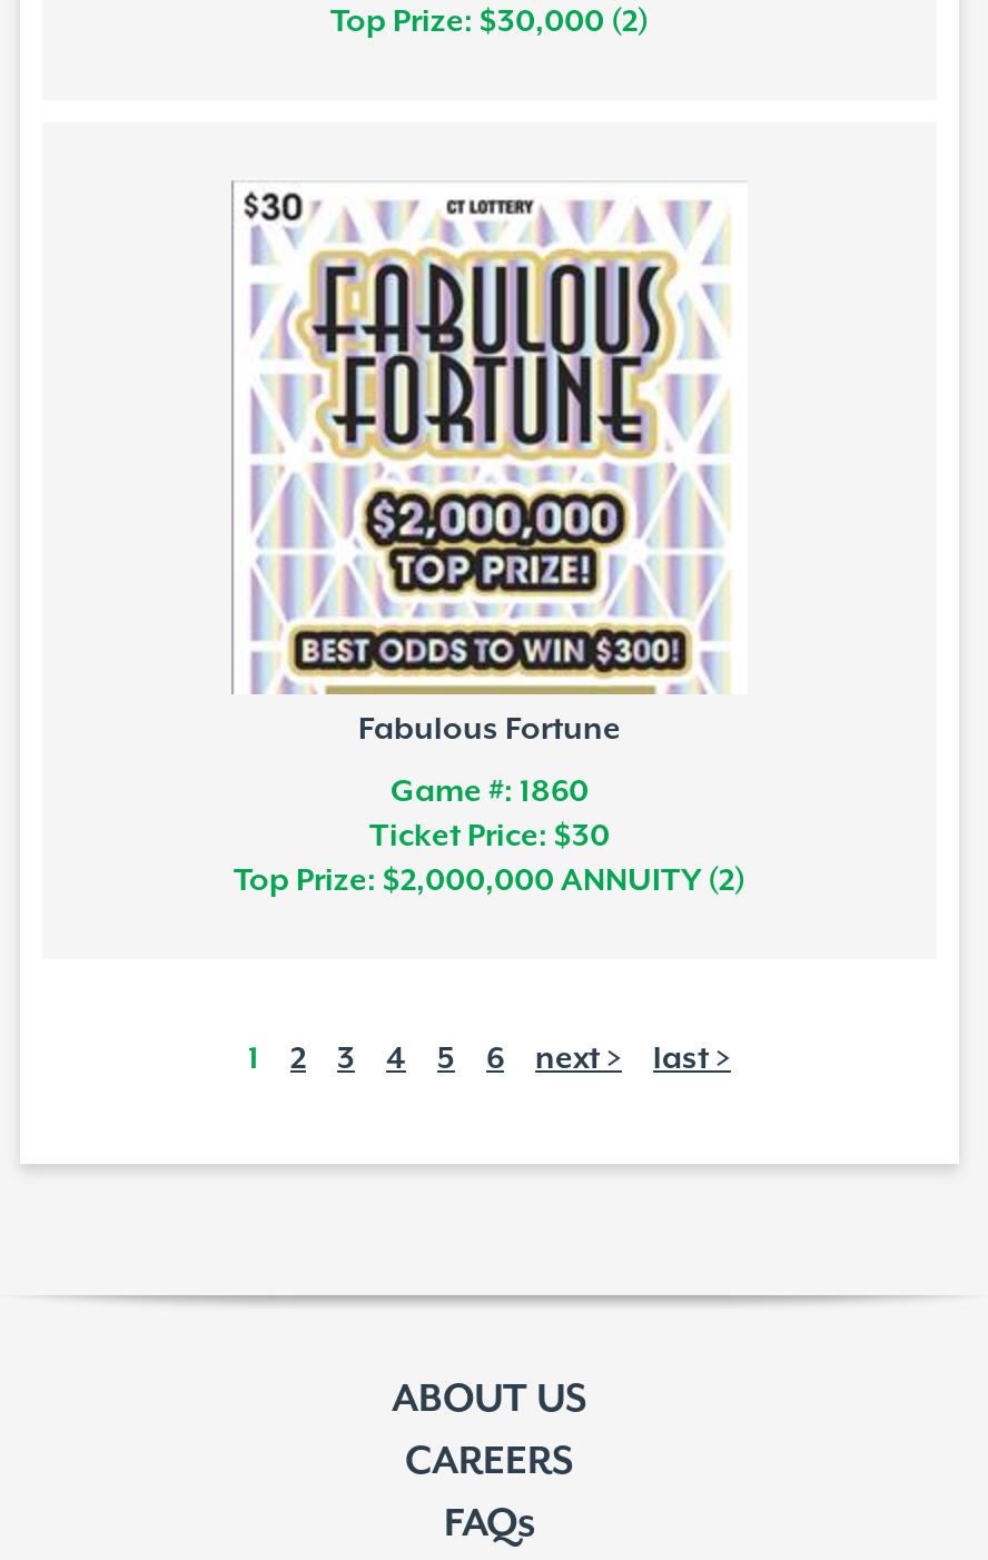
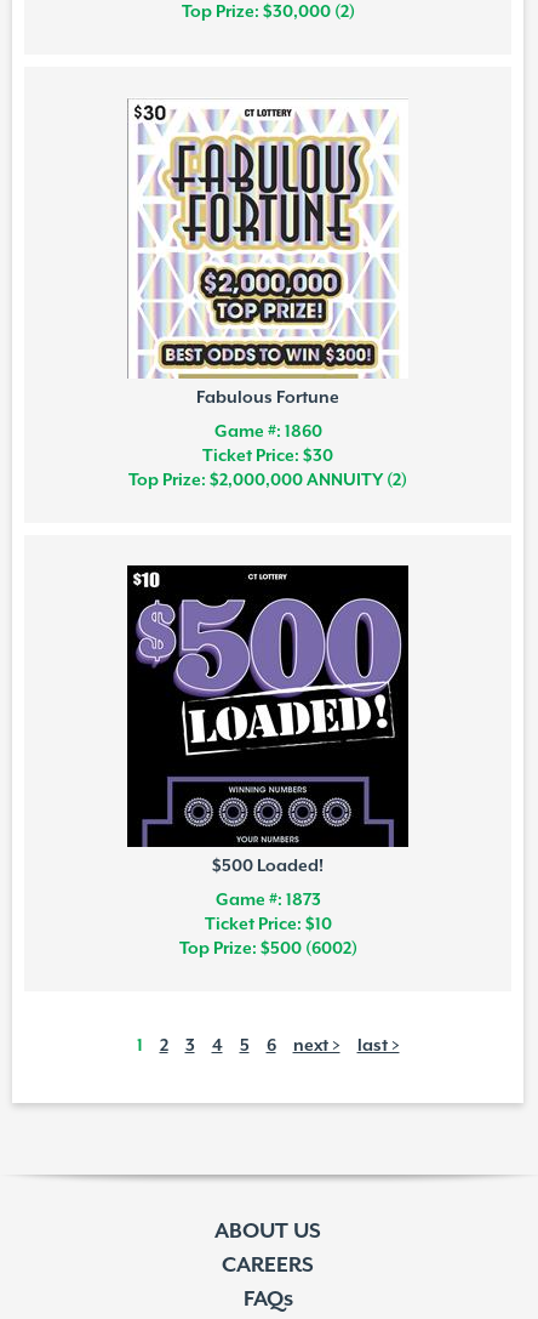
+ [image]
+ $500 Loaded!
+ Game #: 1873
+ Ticket Price: $10
+ Top Prize: $500 (6002)
